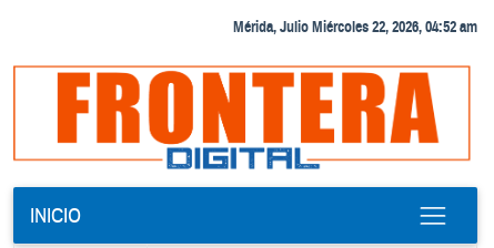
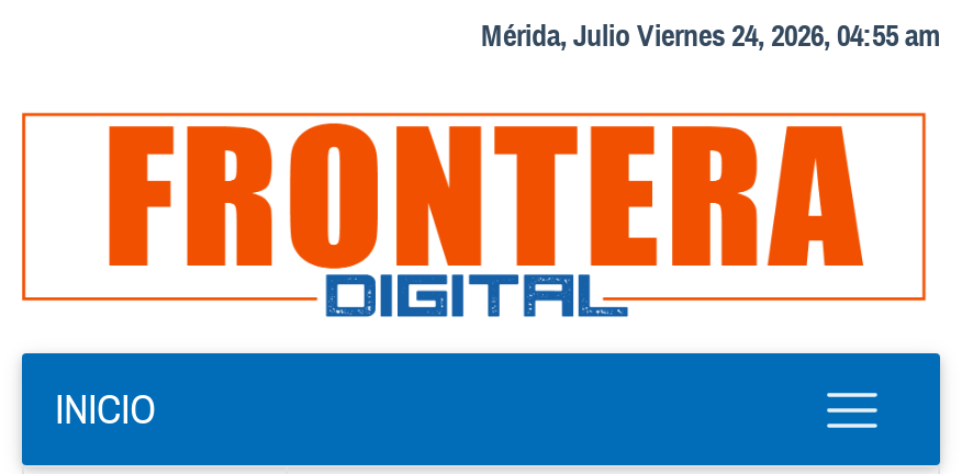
- Mérida, Julio Miércoles 22, 2026, 04:52 am
+ Mérida, Julio Viernes 24, 2026, 04:55 am
